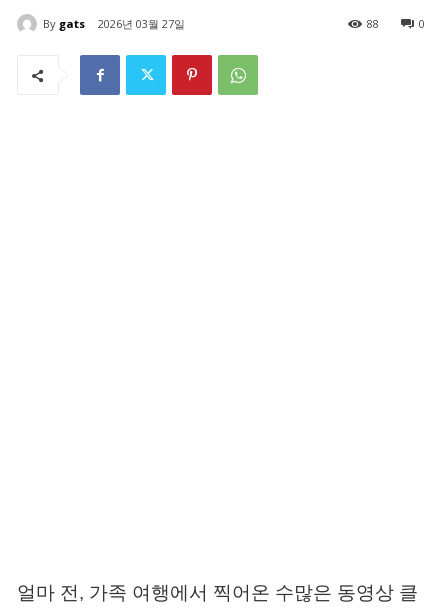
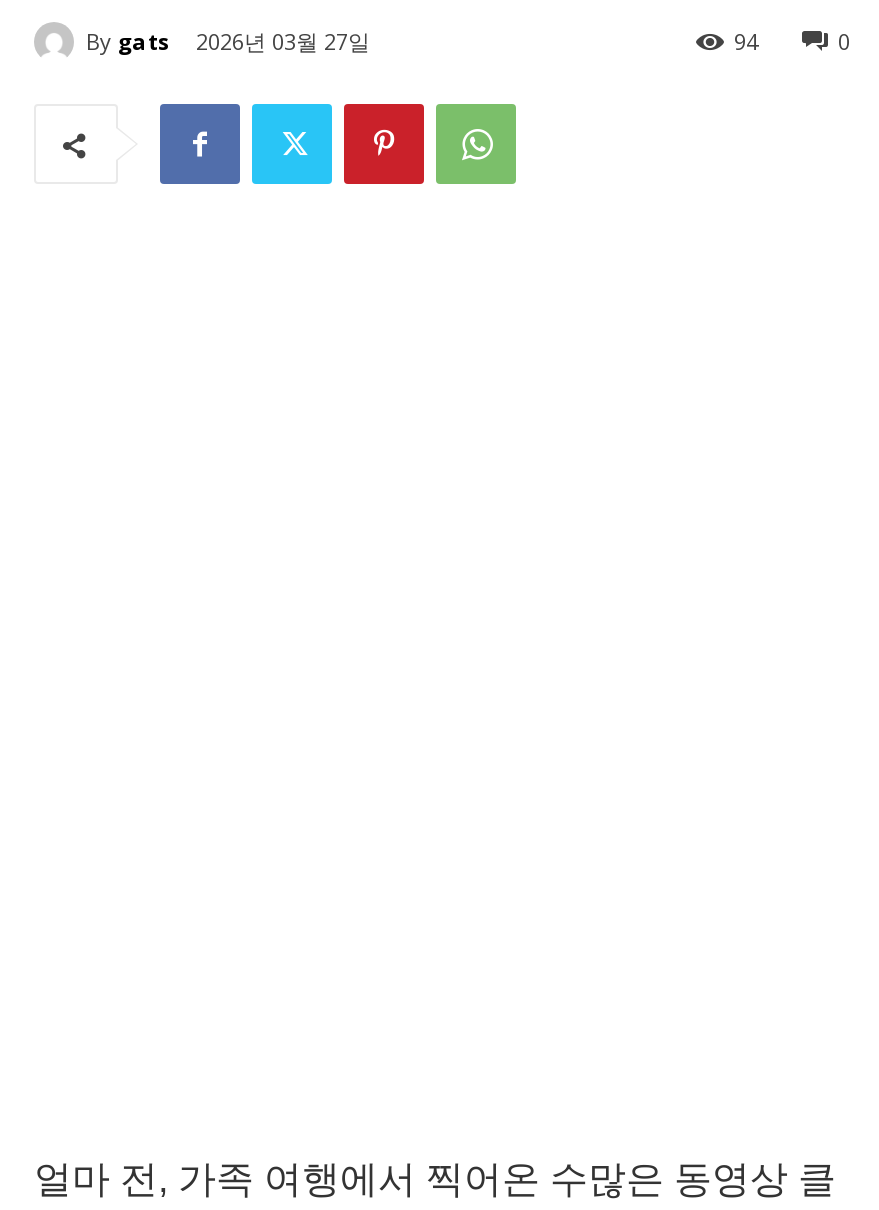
- 88
+ 94
